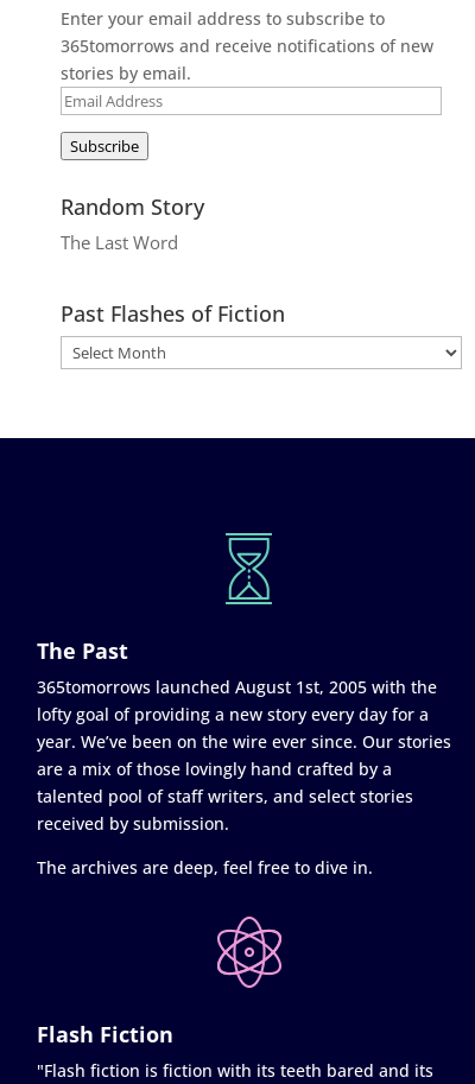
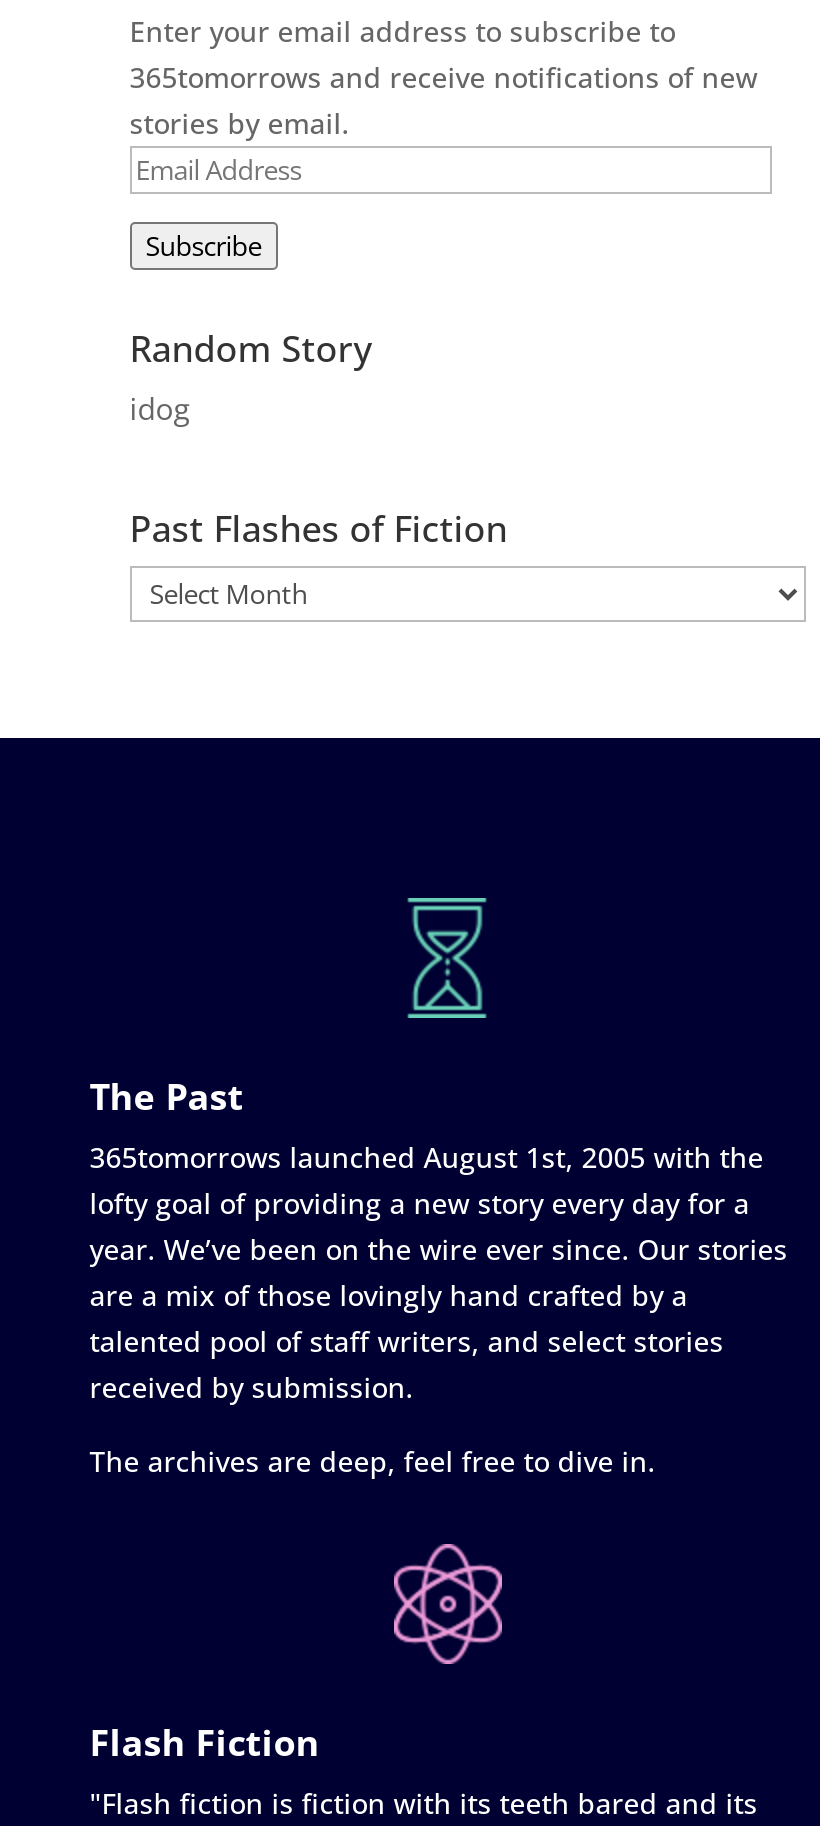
- The Last Word
+ idog
